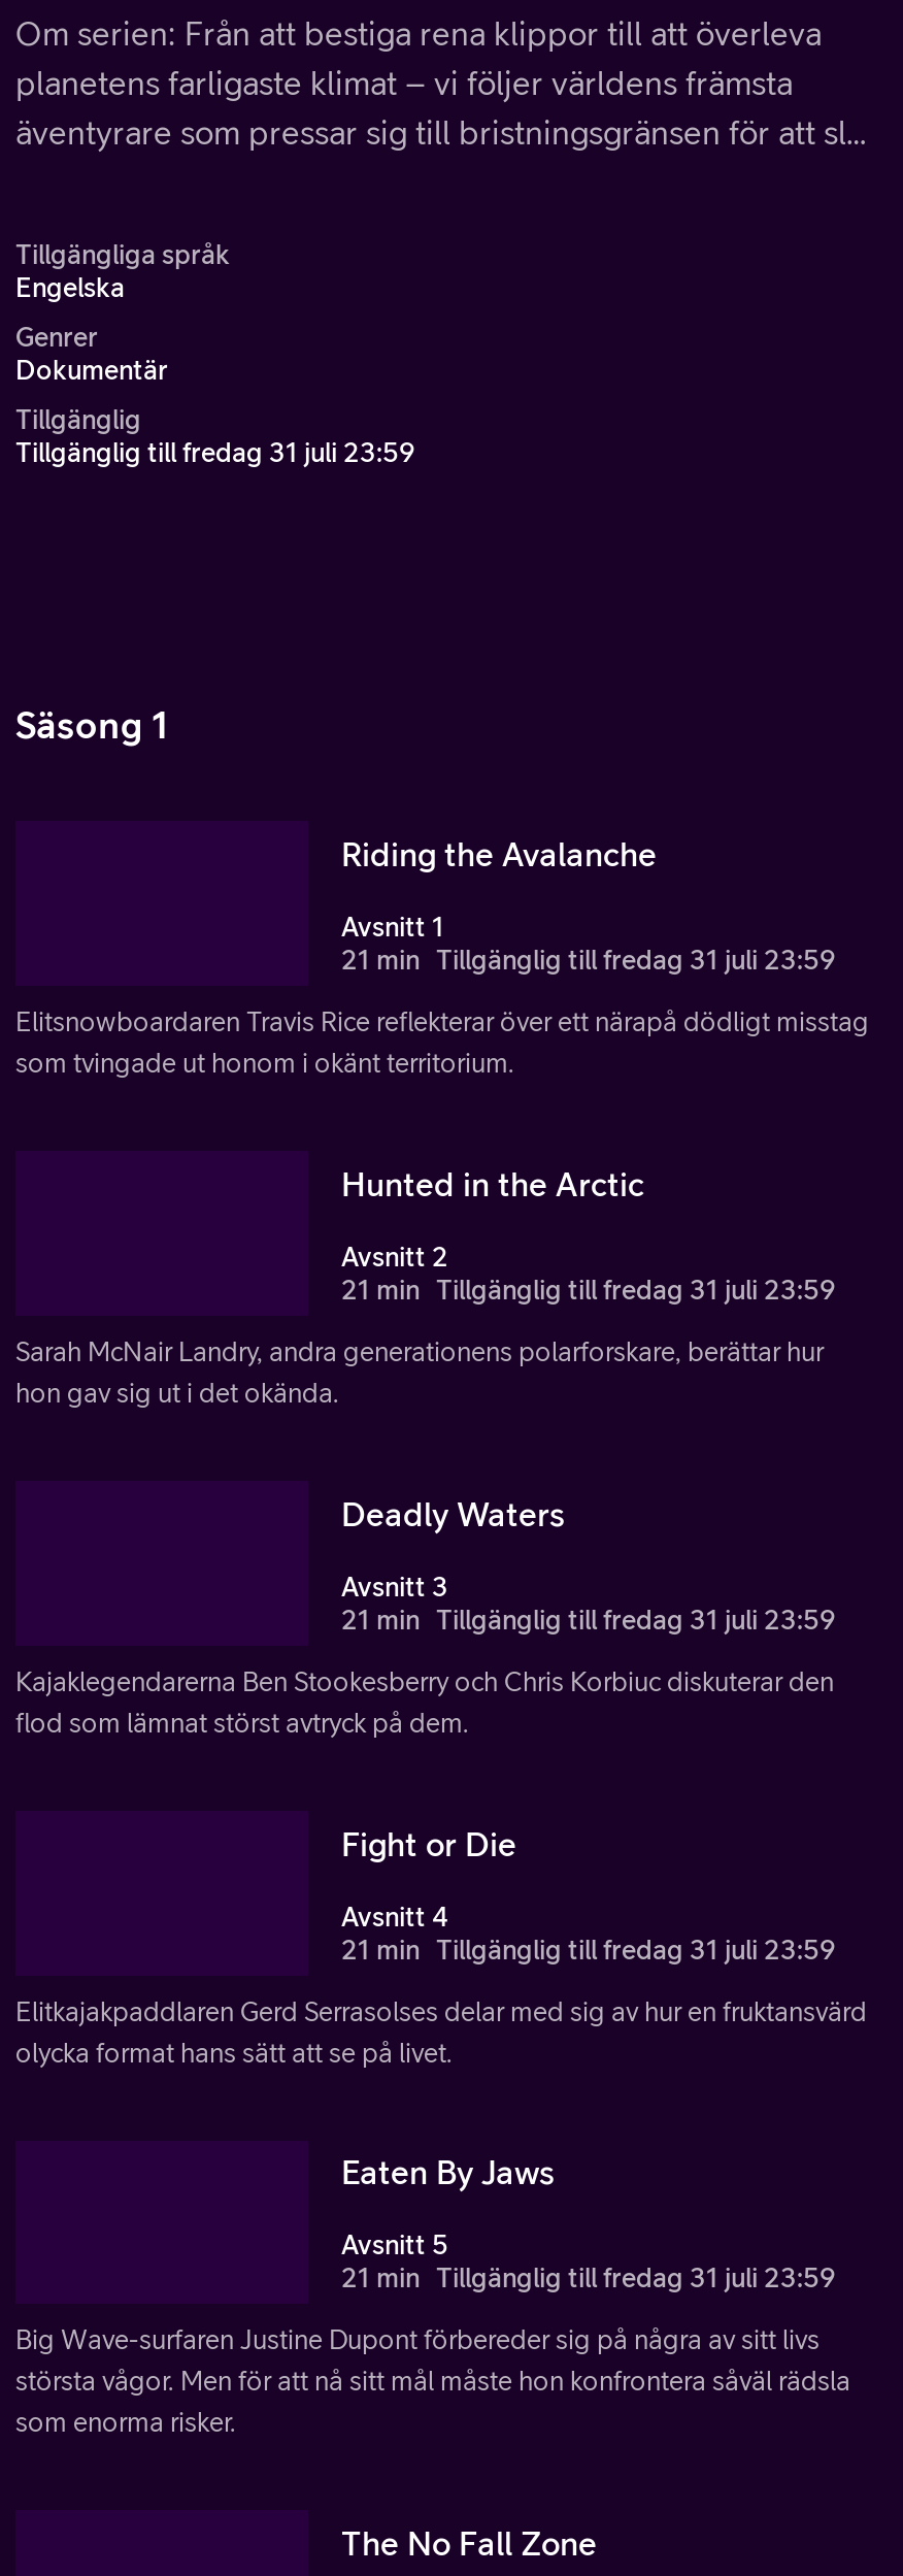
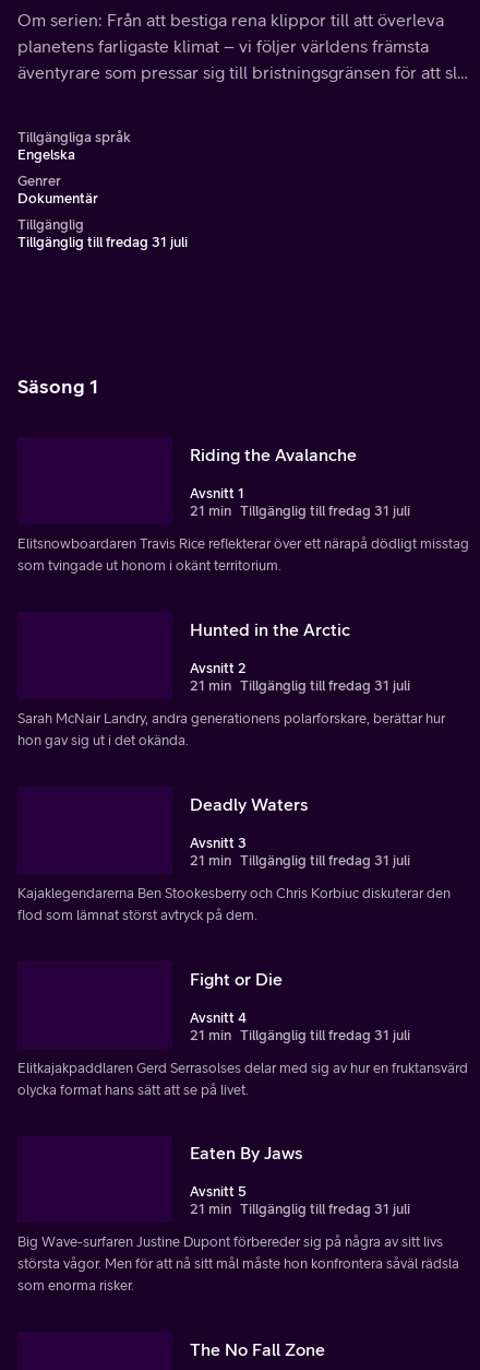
- Tillgänglig till fredag 31 juli 23:59
+ Tillgänglig till fredag 31 juli

- 21 min Tillgänglig till fredag 31 juli 23:59
+ 21 min Tillgänglig till fredag 31 juli

- 21 min Tillgänglig till fredag 31 juli 23:59
+ 21 min Tillgänglig till fredag 31 juli

- 21 min Tillgänglig till fredag 31 juli 23:59
+ 21 min Tillgänglig till fredag 31 juli

- 21 min Tillgänglig till fredag 31 juli 23:59
+ 21 min Tillgänglig till fredag 31 juli

- 21 min Tillgänglig till fredag 31 juli 23:59
+ 21 min Tillgänglig till fredag 31 juli
